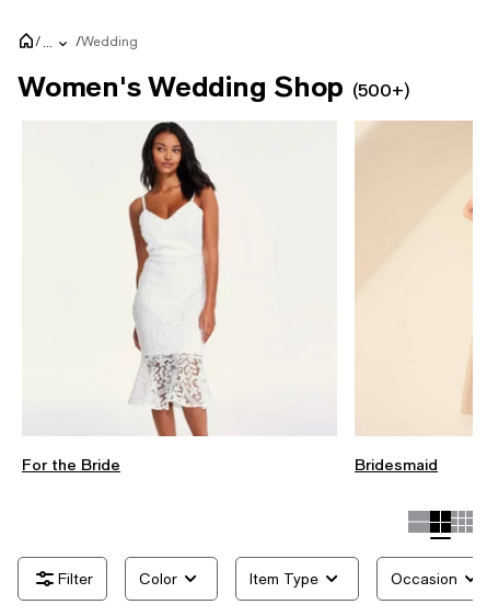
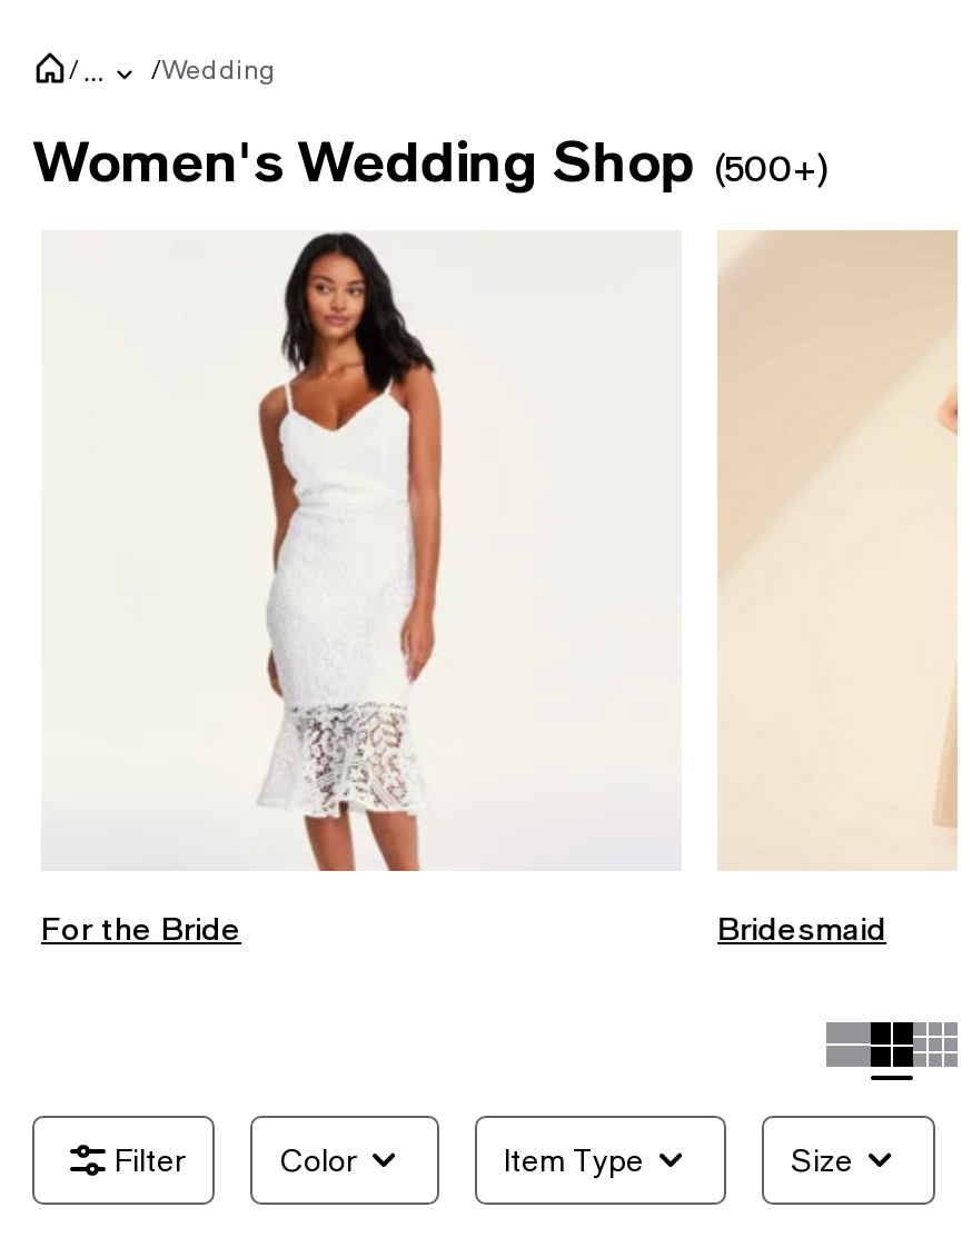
- Occasion
+ Size
